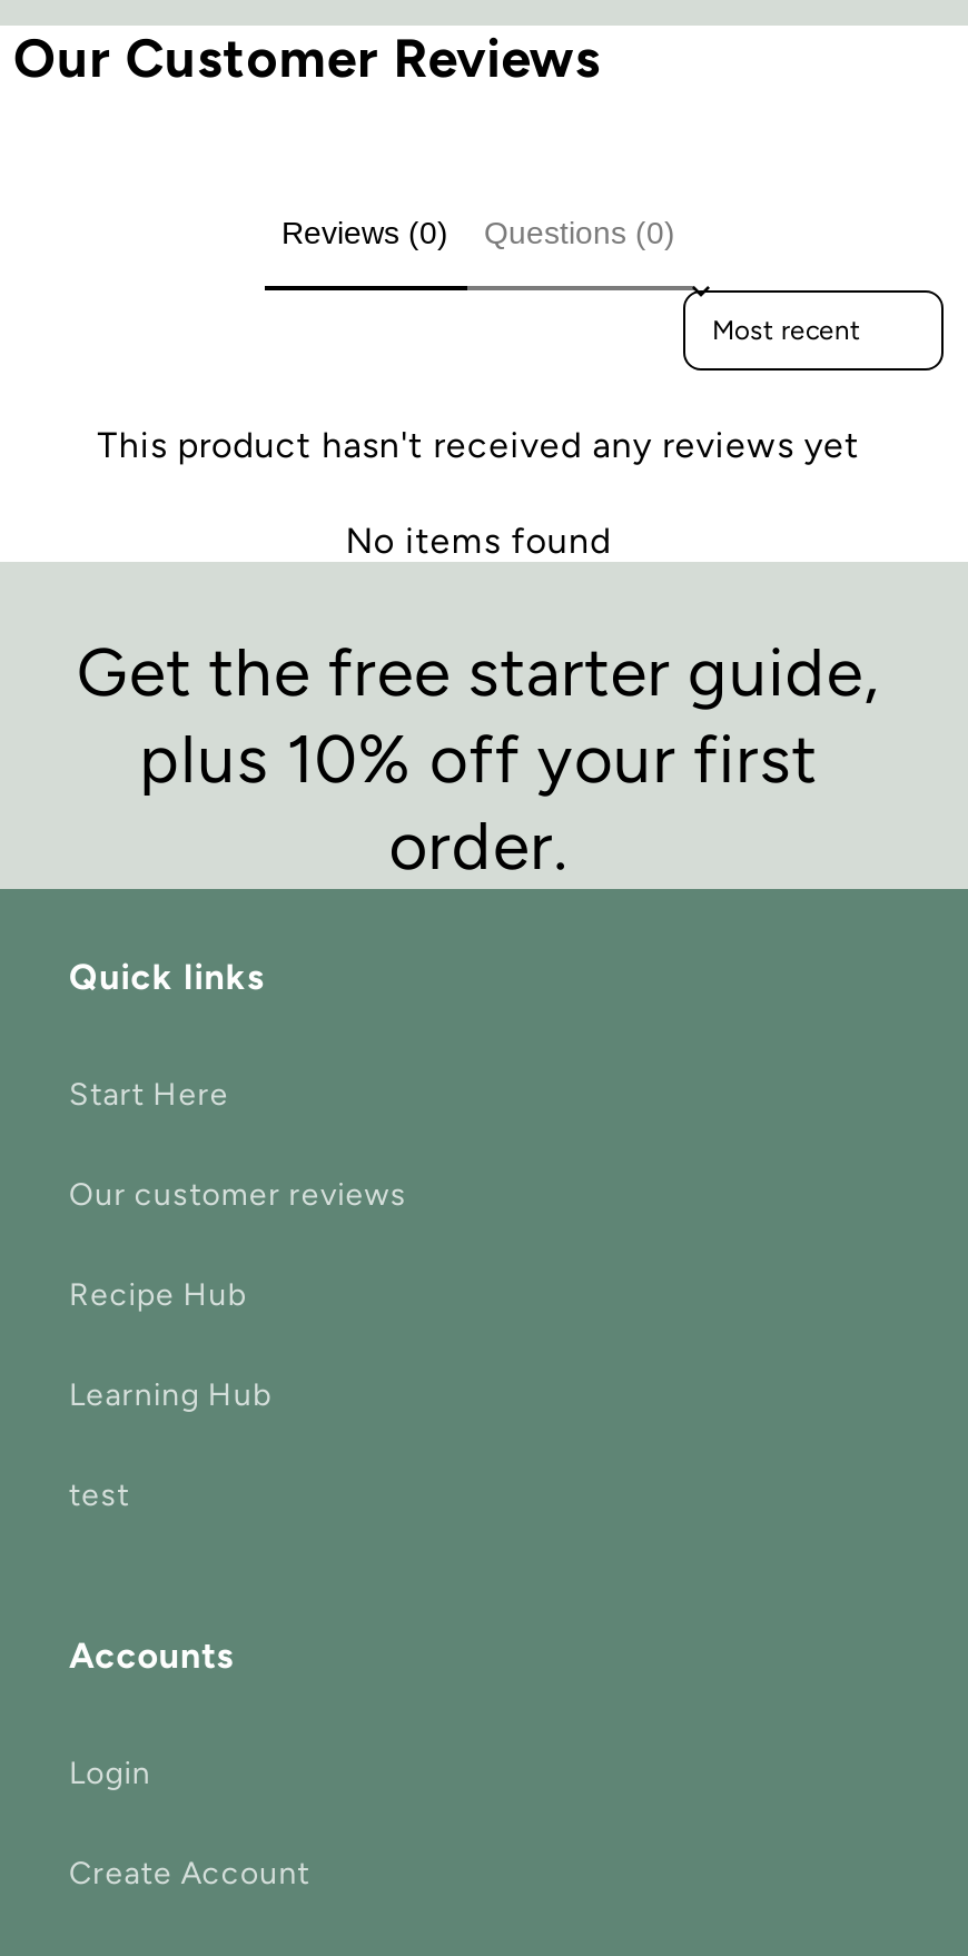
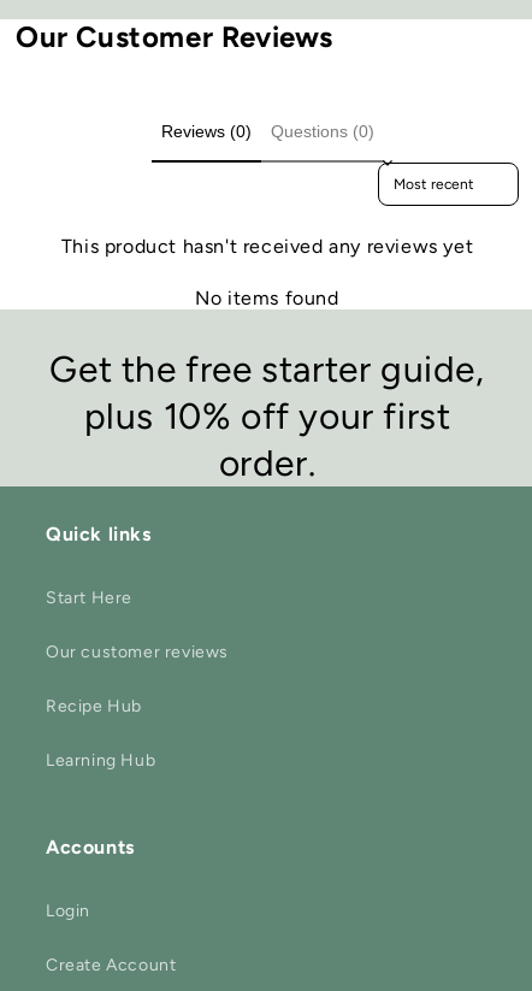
- test
